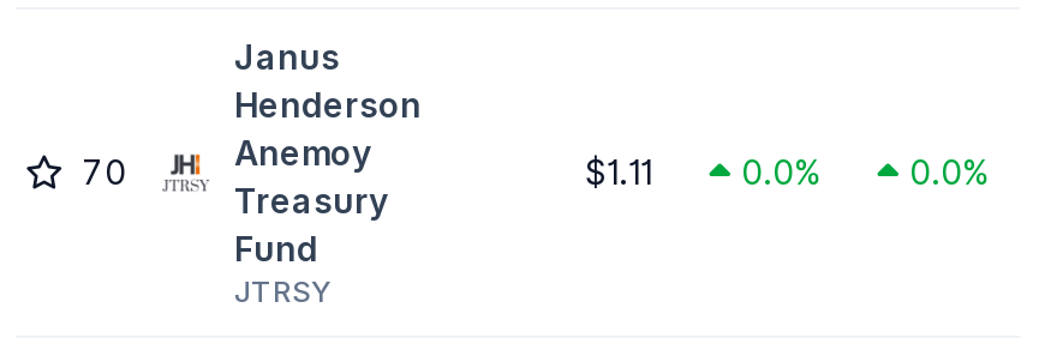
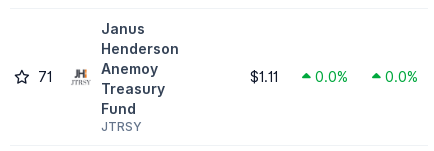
- 70
+ 71
